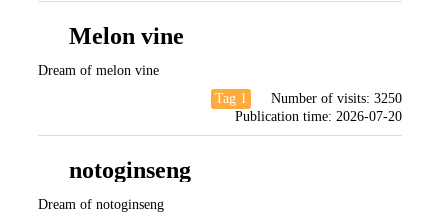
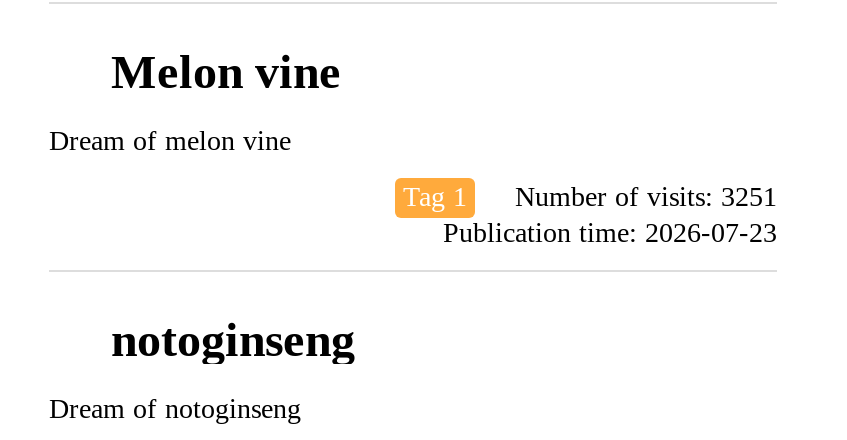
- Number of visits: 3250
+ Number of visits: 3251

- Publication time: 2026-07-20
+ Publication time: 2026-07-23
